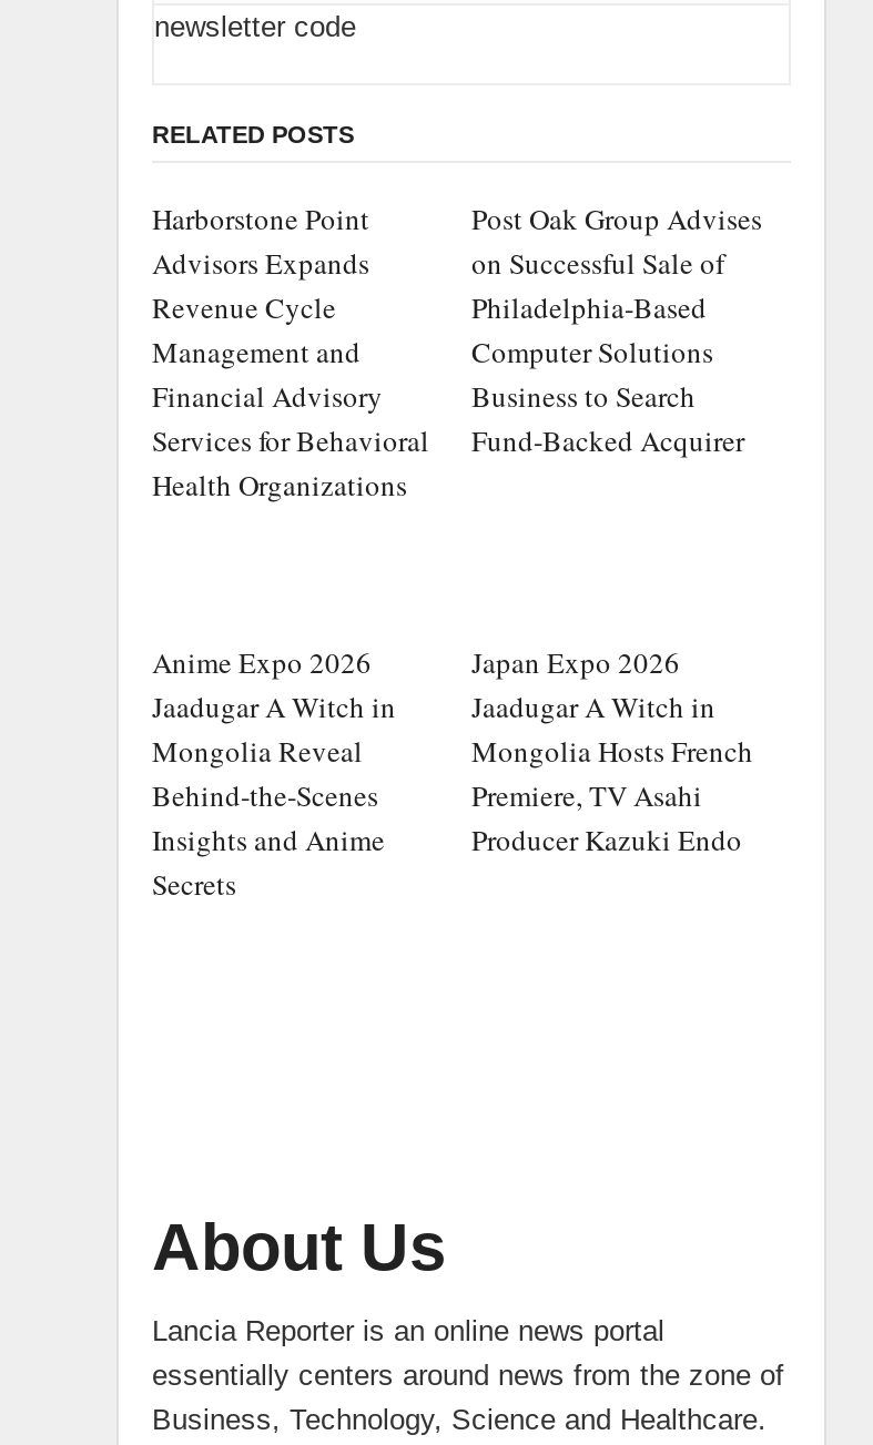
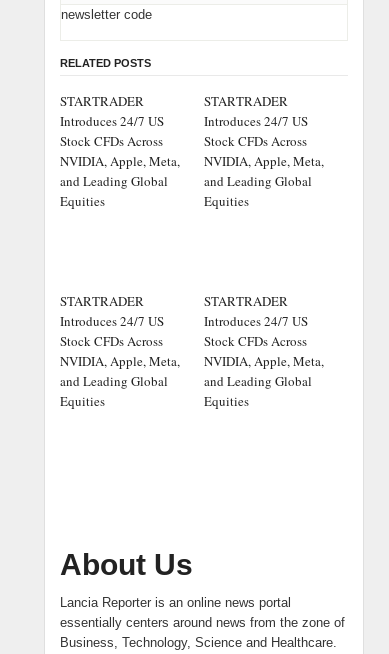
- Harborstone Point
- Advisors Expands
- Revenue Cycle
- Management and
- Financial Advisory
- Services for Behavioral
- Health Organizations
+ STARTRADER
+ Introduces 24/7 US
+ Stock CFDs Across
+ NVIDIA, Apple, Meta,
+ and Leading Global
+ Equities

- Post Oak Group Advises
- on Successful Sale of
- Philadelphia-Based
- Computer Solutions
- Business to Search
- Fund-Backed Acquirer
+ STARTRADER
+ Introduces 24/7 US
+ Stock CFDs Across
+ NVIDIA, Apple, Meta,
+ and Leading Global
+ Equities

- Anime Expo 2026
- Jaadugar A Witch in
- Mongolia Reveal
- Behind-the-Scenes
- Insights and Anime
- Secrets
+ STARTRADER
+ Introduces 24/7 US
+ Stock CFDs Across
+ NVIDIA, Apple, Meta,
+ and Leading Global
+ Equities

- Japan Expo 2026
- Jaadugar A Witch in
- Mongolia Hosts French
- Premiere, TV Asahi
- Producer Kazuki Endo
+ STARTRADER
+ Introduces 24/7 US
+ Stock CFDs Across
+ NVIDIA, Apple, Meta,
+ and Leading Global
+ Equities
